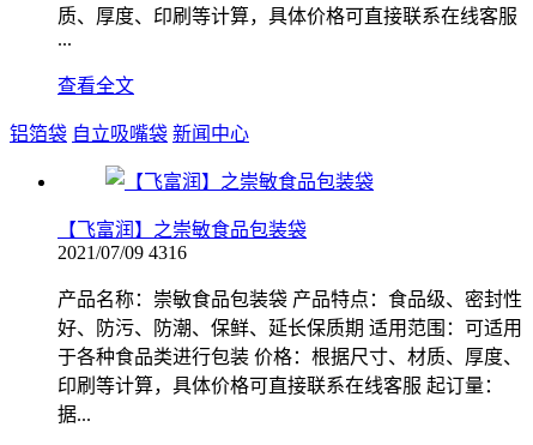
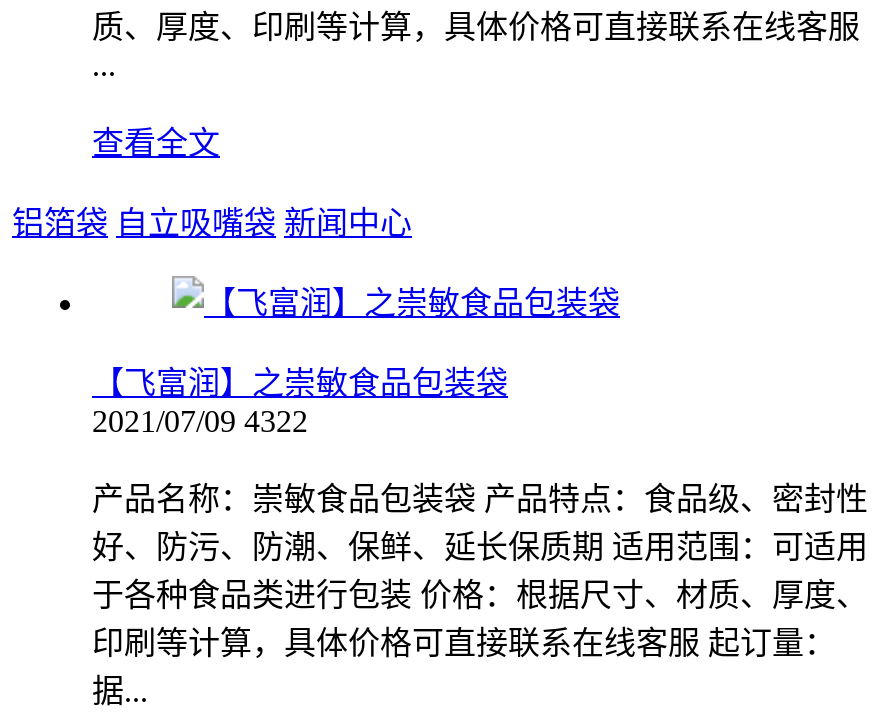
- 2021/07/09 4316
+ 2021/07/09 4322
